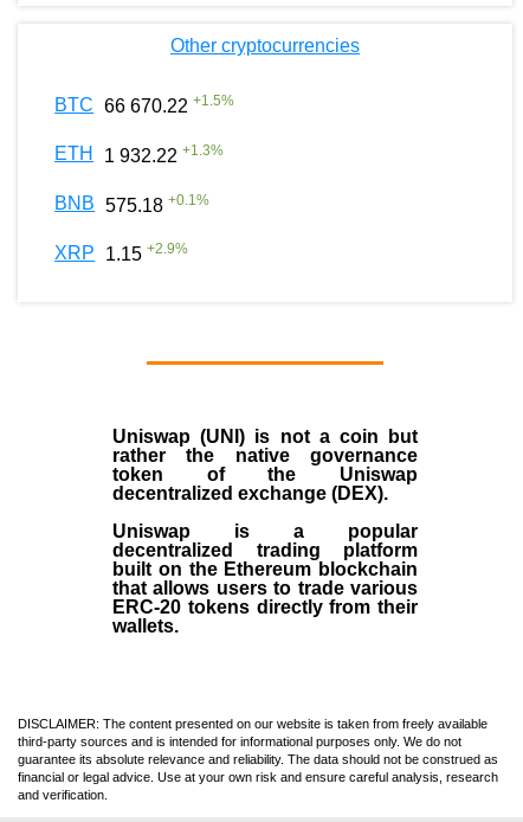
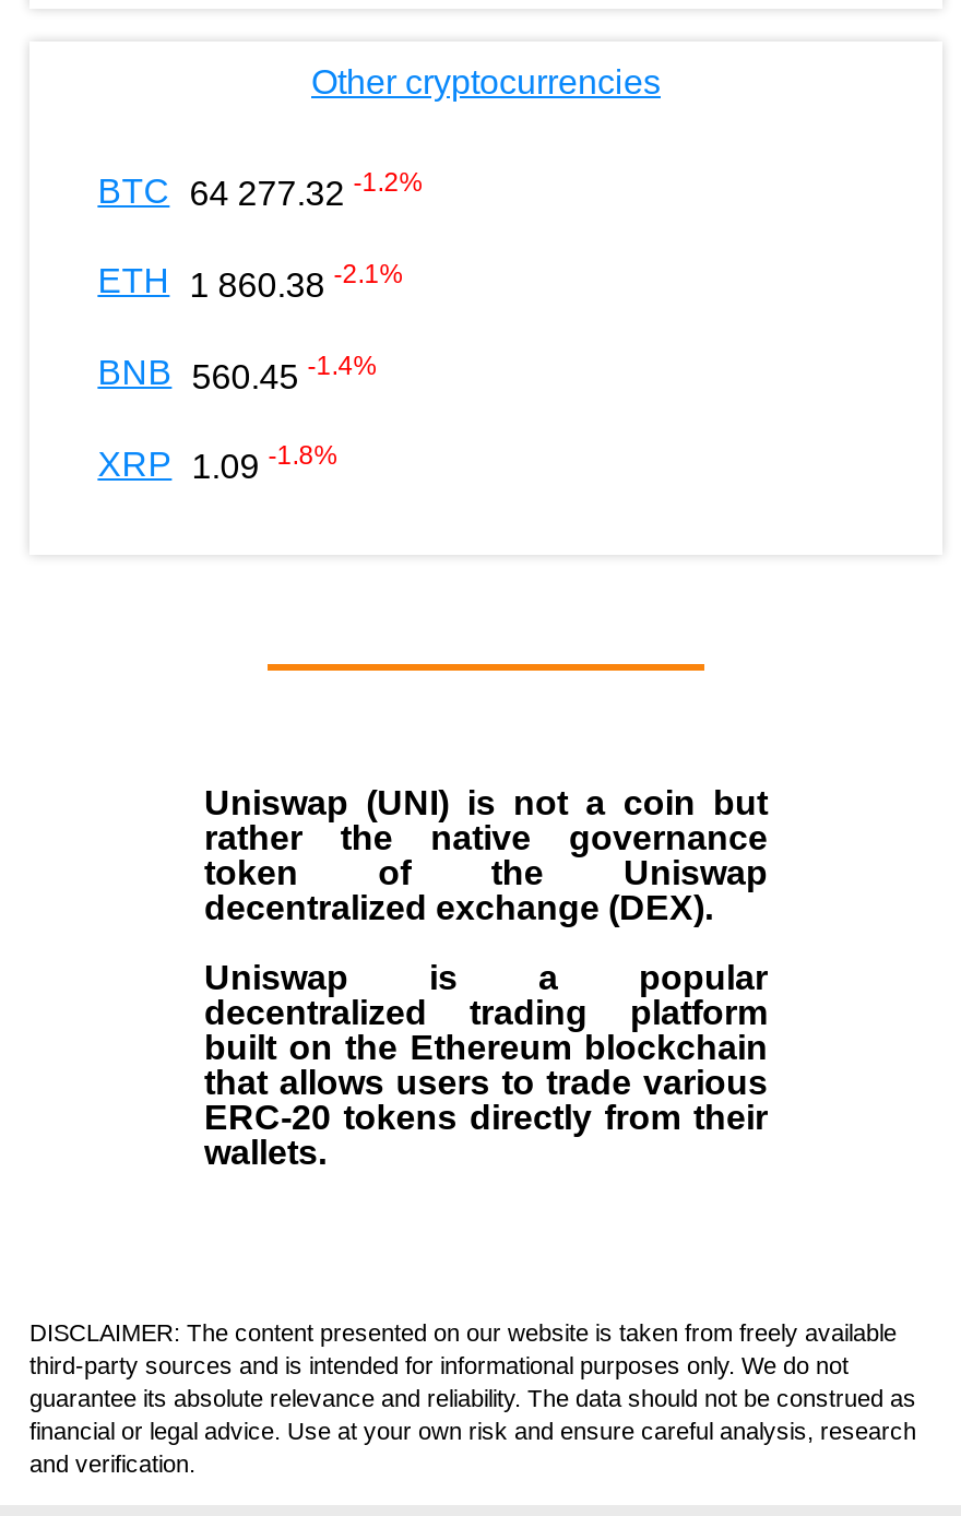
- BTC 66 670.22 +1.5%
+ BTC 64 277.32 -1.2%

- ETH 1 932.22 +1.3%
+ ETH 1 860.38 -2.1%

- BNB 575.18 +0.1%
+ BNB 560.45 -1.4%

- XRP 1.15 +2.9%
+ XRP 1.09 -1.8%
